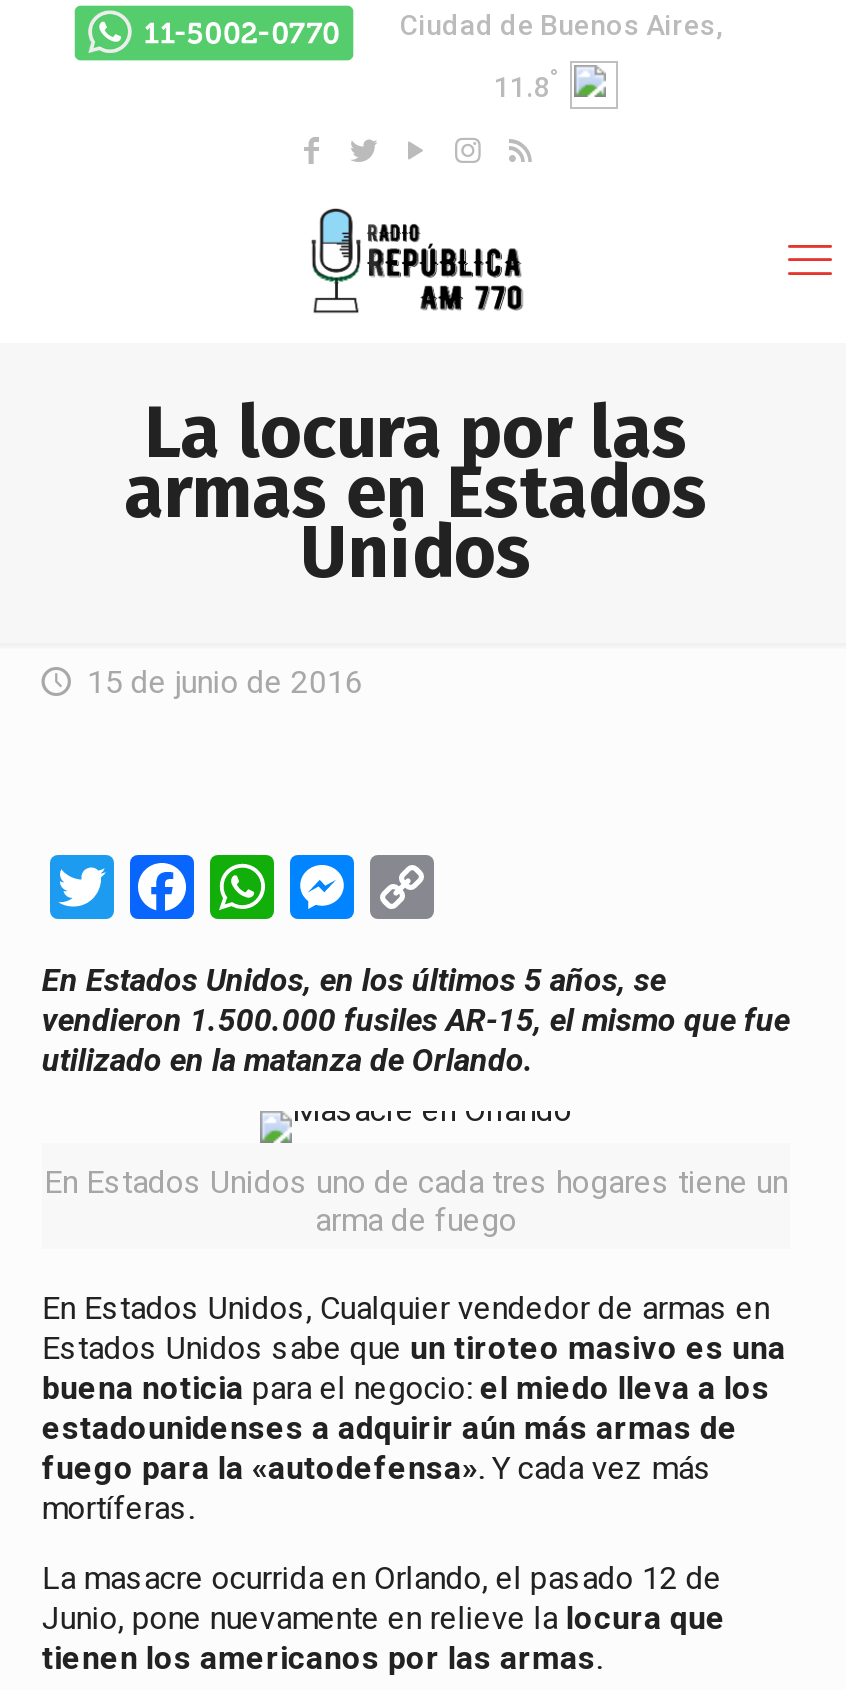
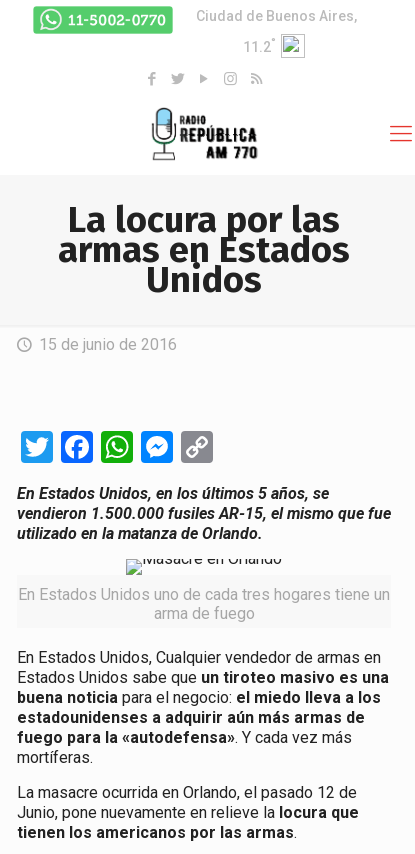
- 11.8°
+ 11.2°
